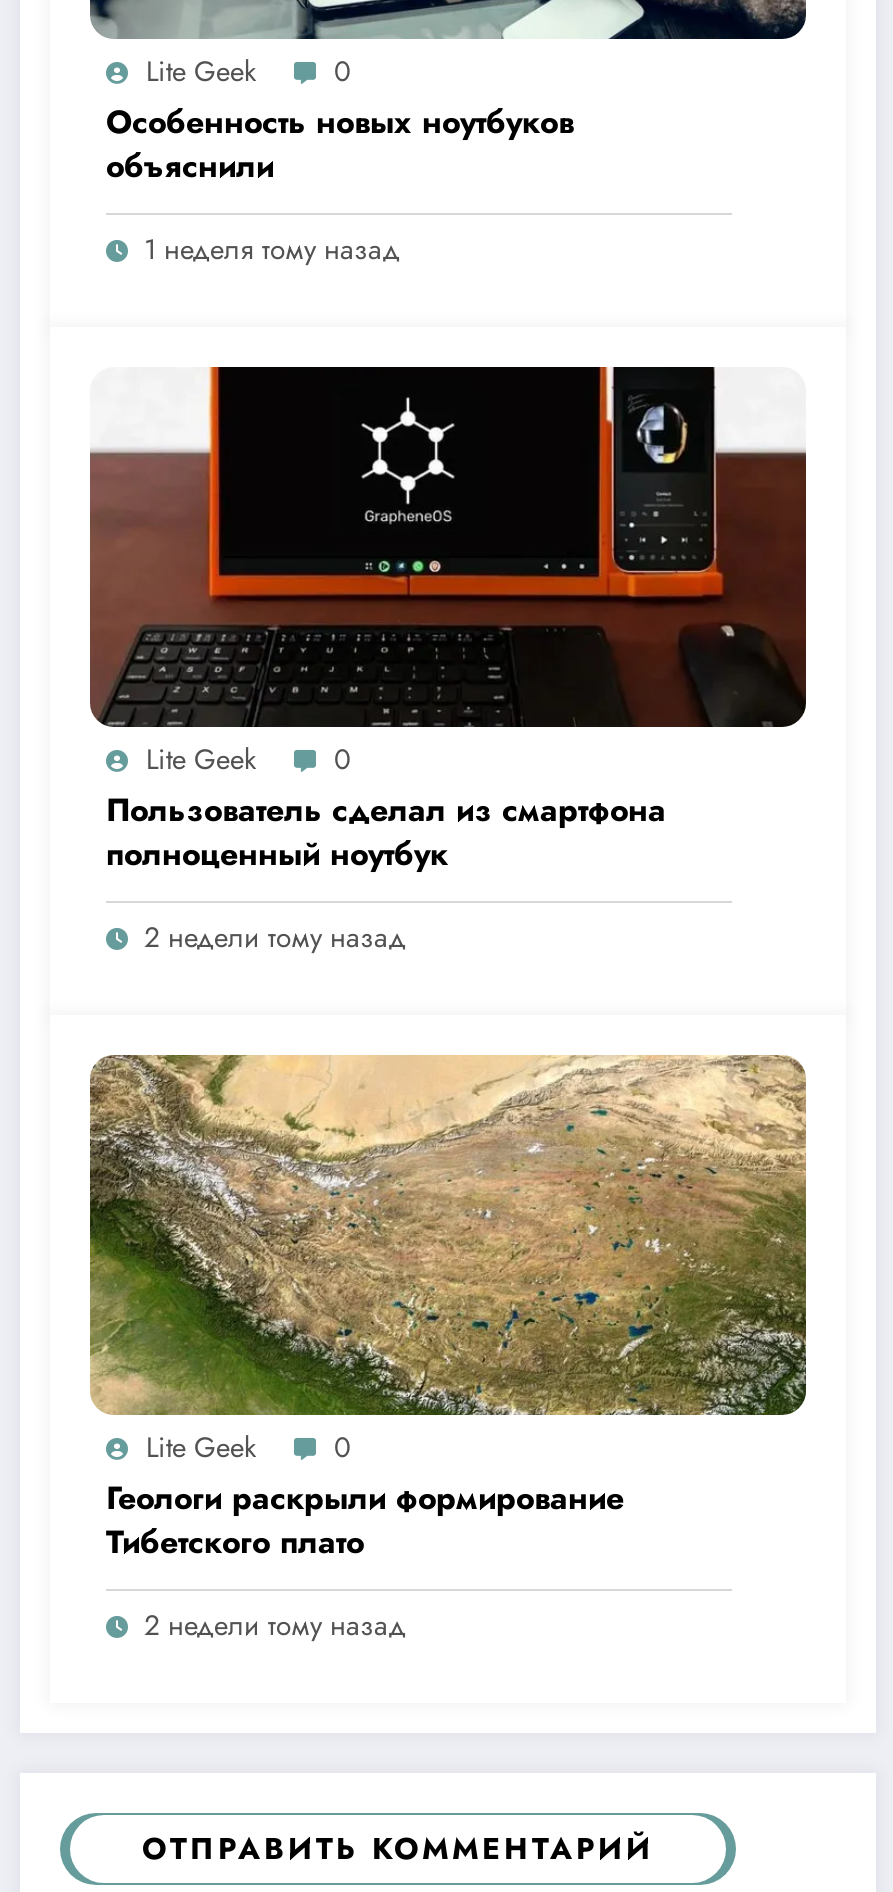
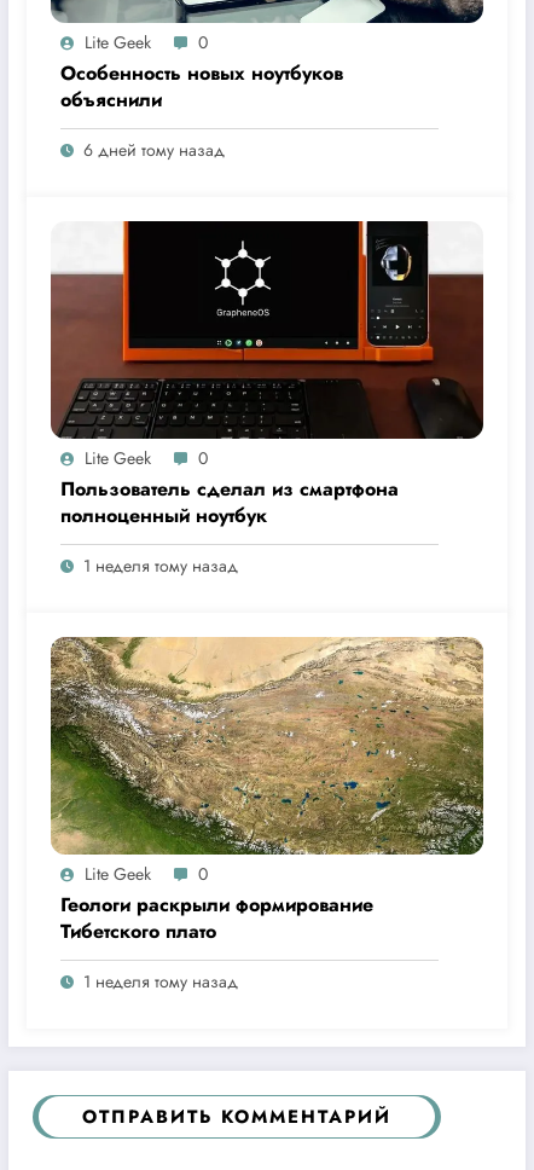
- 1 неделя тому назад
+ 6 дней тому назад

- 2 недели тому назад
+ 1 неделя тому назад

- 2 недели тому назад
+ 1 неделя тому назад
